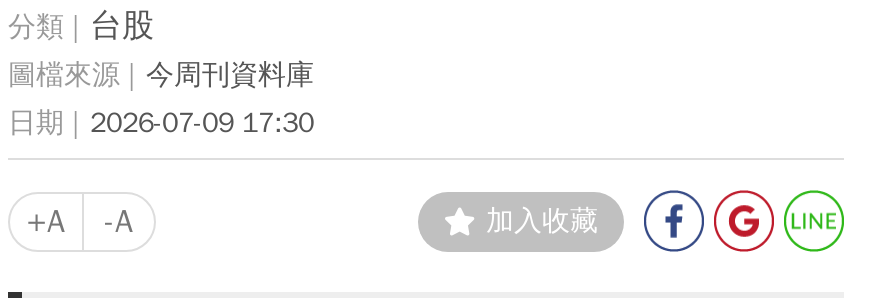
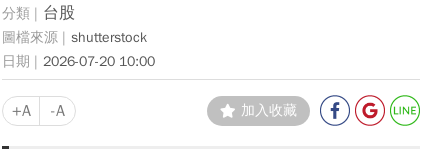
- 今周刊資料庫
- 2026-07-09 17:30
+ shutterstock
+ 2026-07-20 10:00
